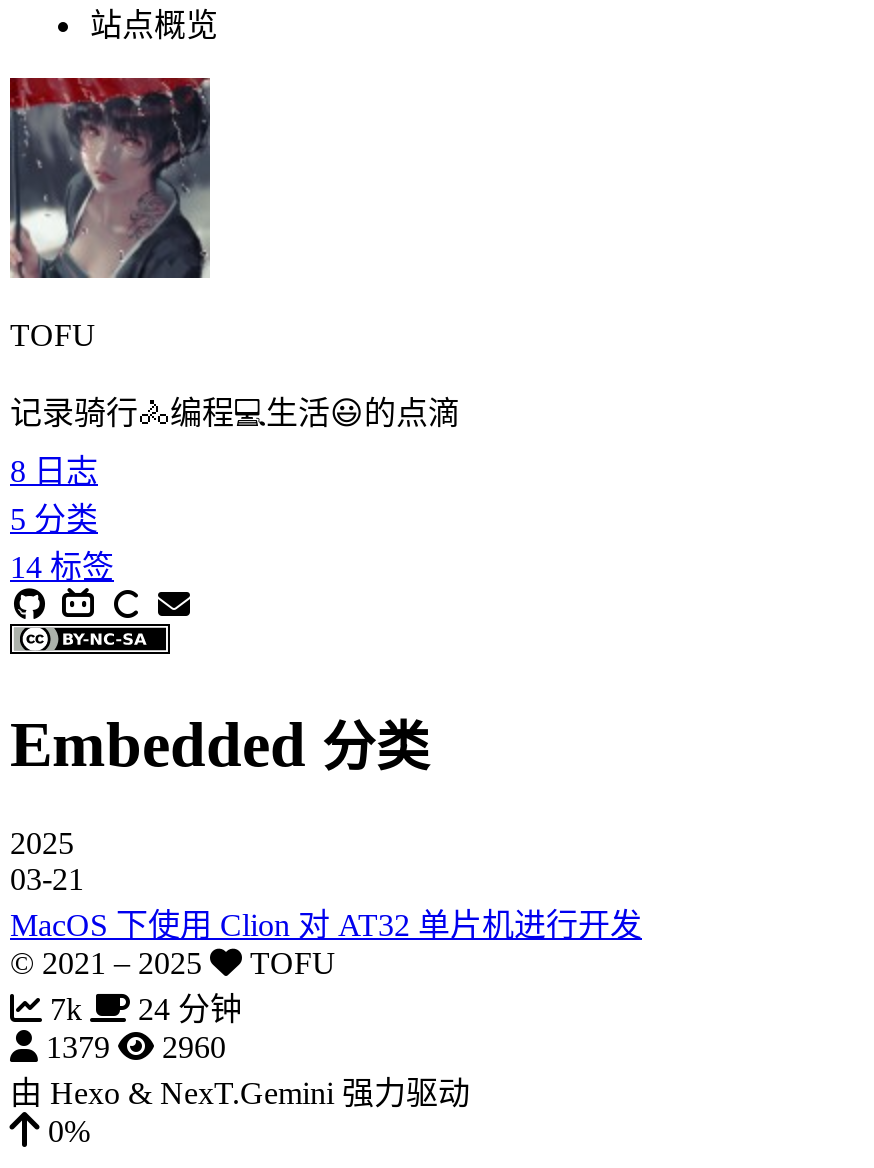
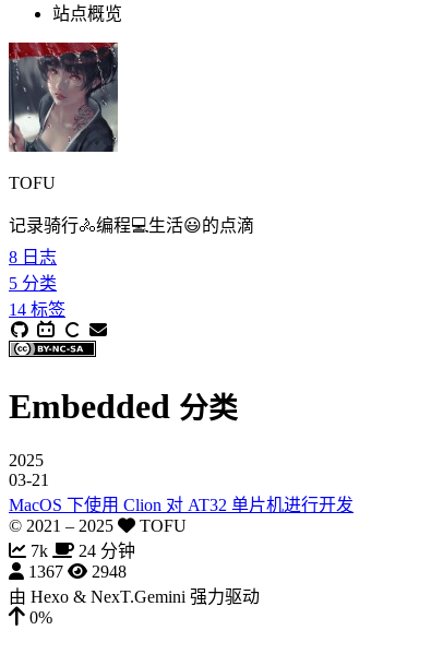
- 1379
+ 1367

- 2960
+ 2948
